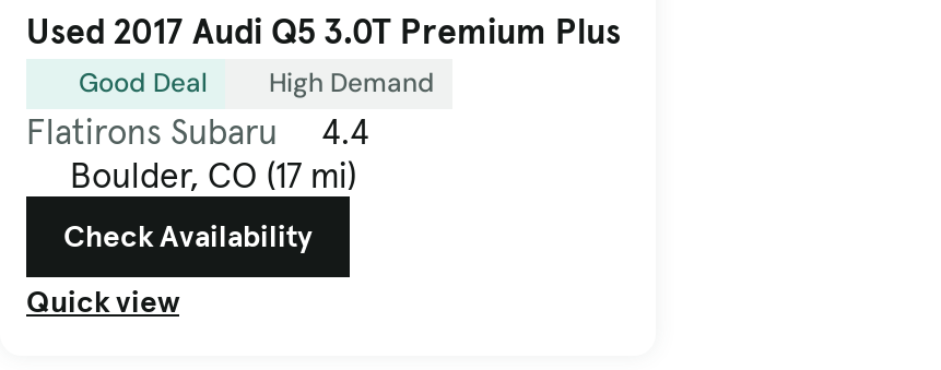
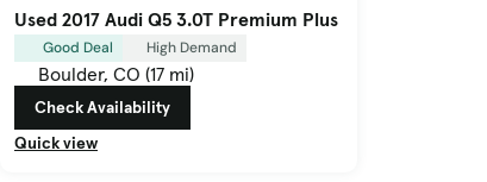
- Flatirons Subaru
- 4.4
